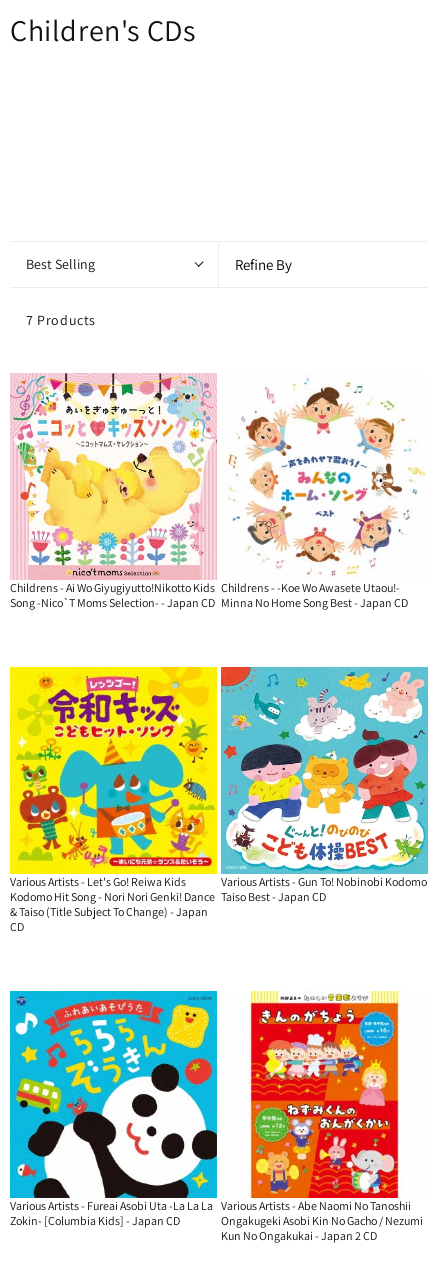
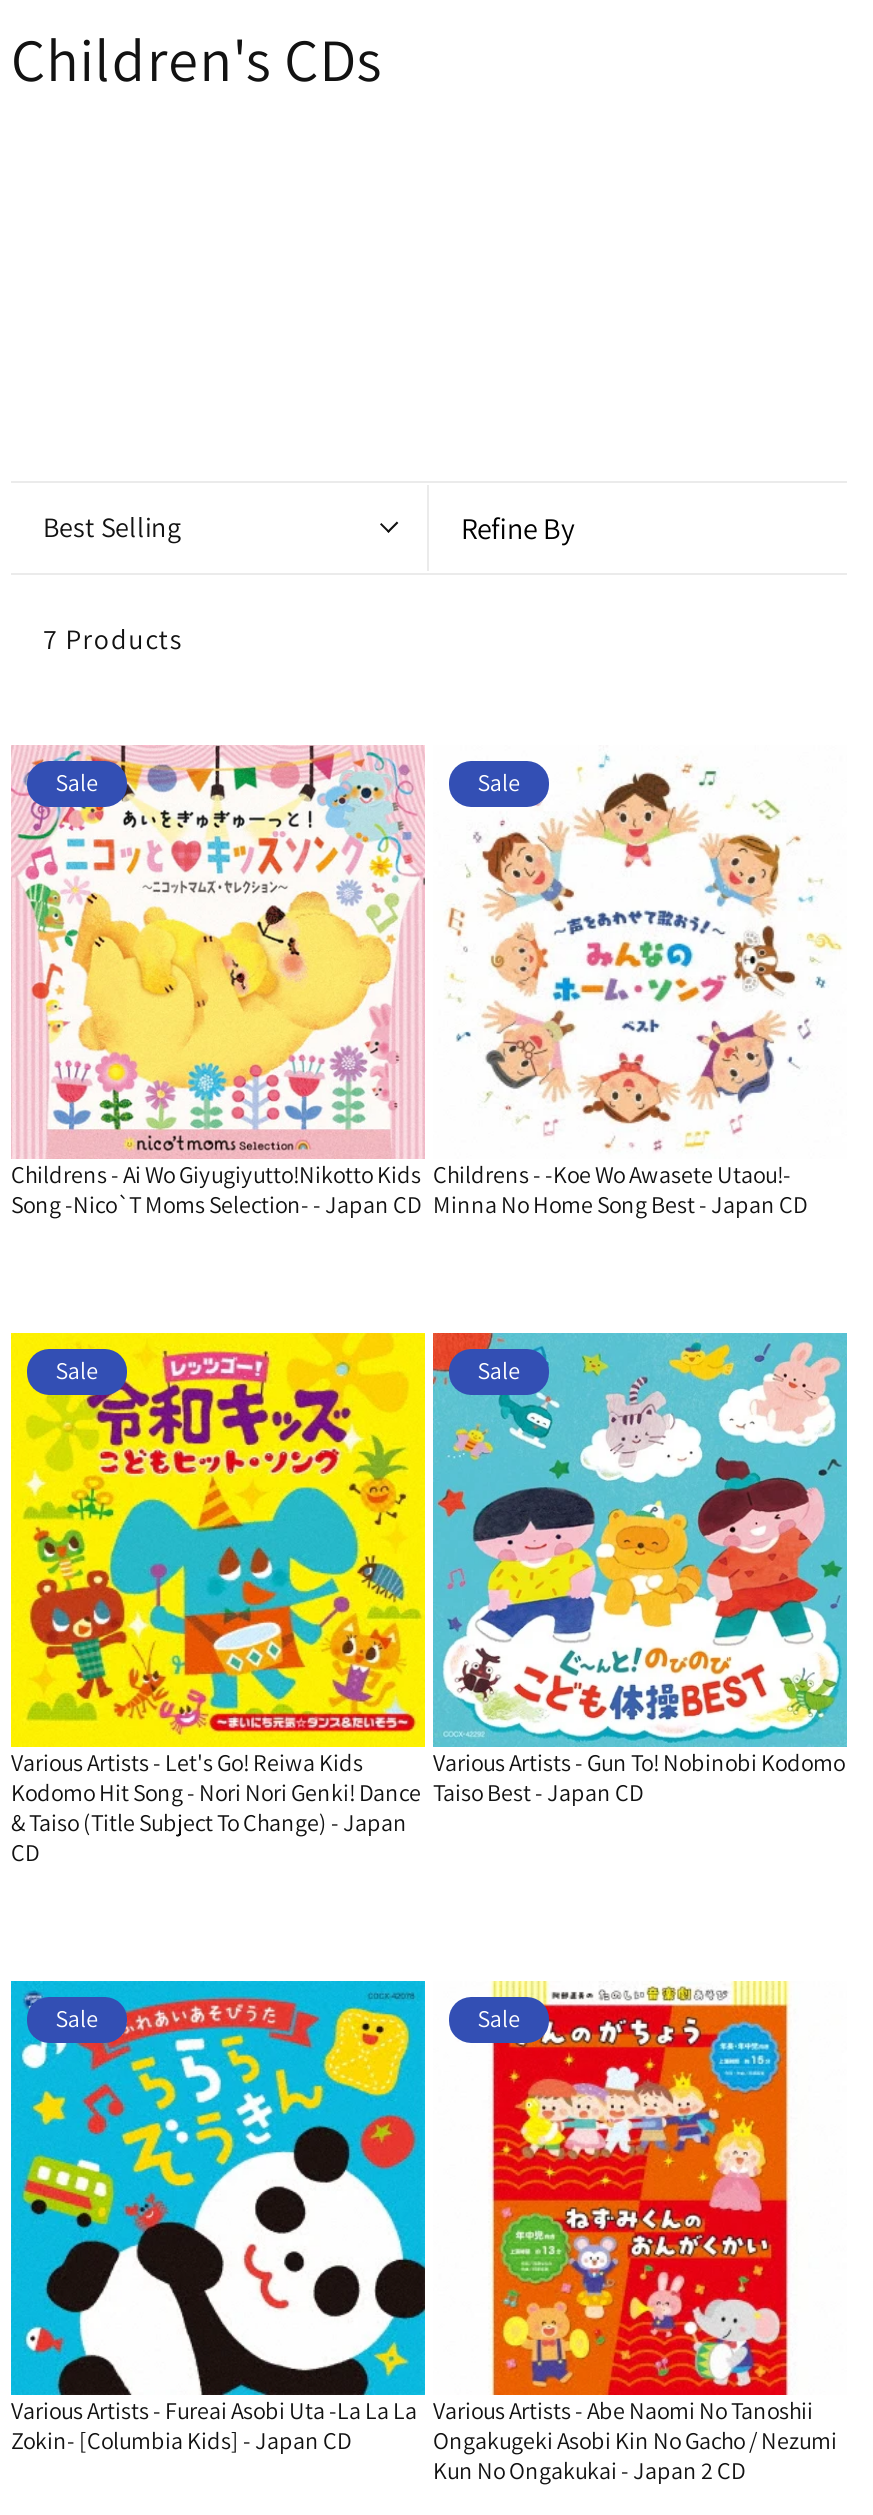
+ Sale

+ Sale

+ Sale

+ Sale

+ Sale

+ Sale
